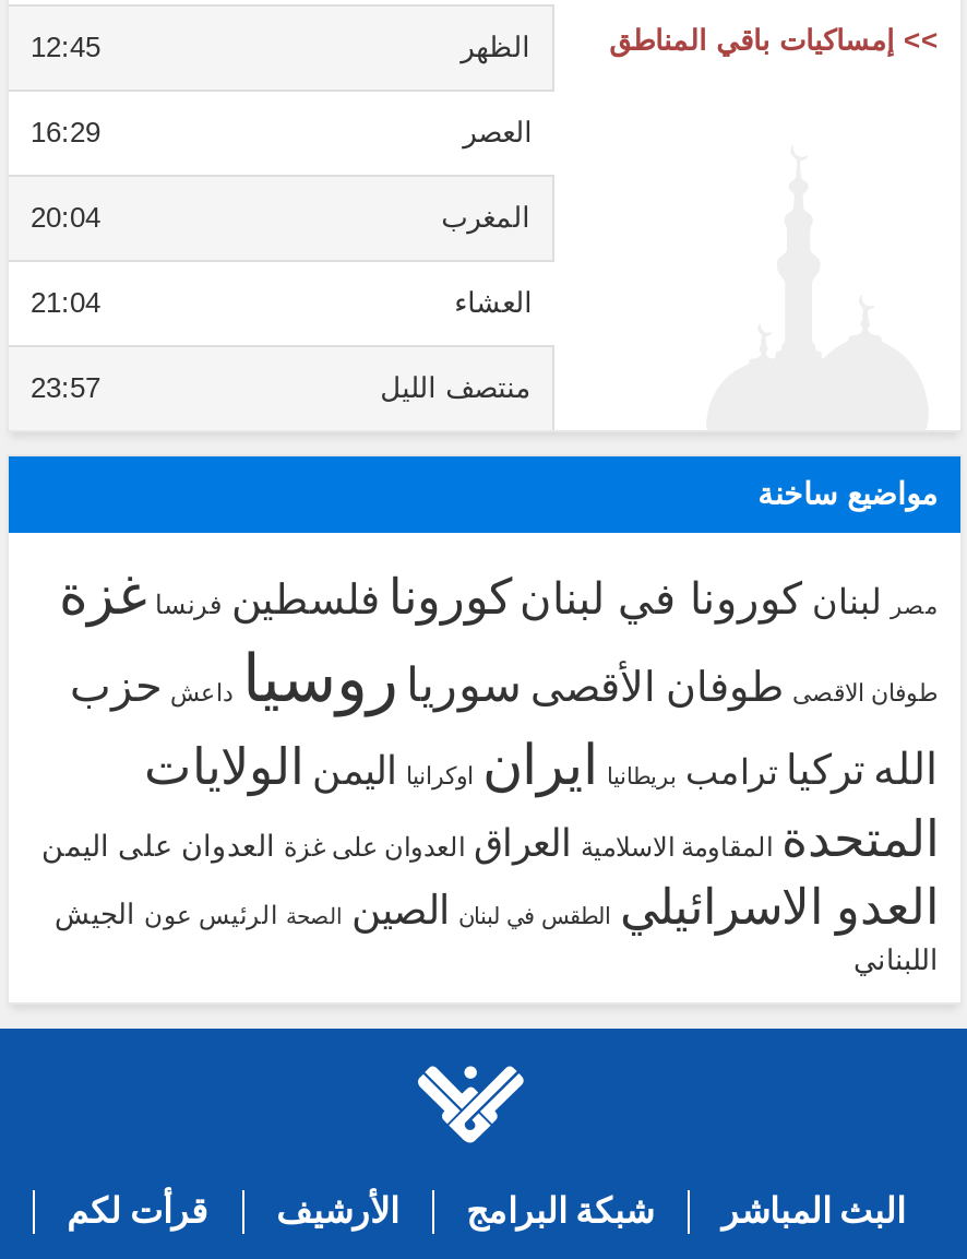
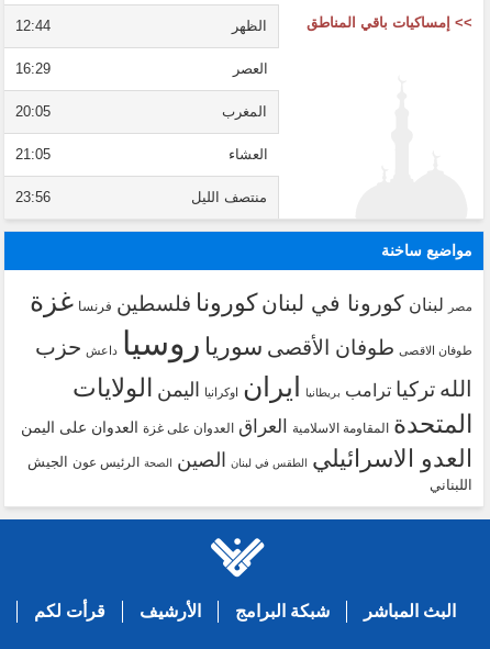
- 12:45
+ 12:44

- 20:04
+ 20:05

- 21:04
+ 21:05

- 23:57
+ 23:56
